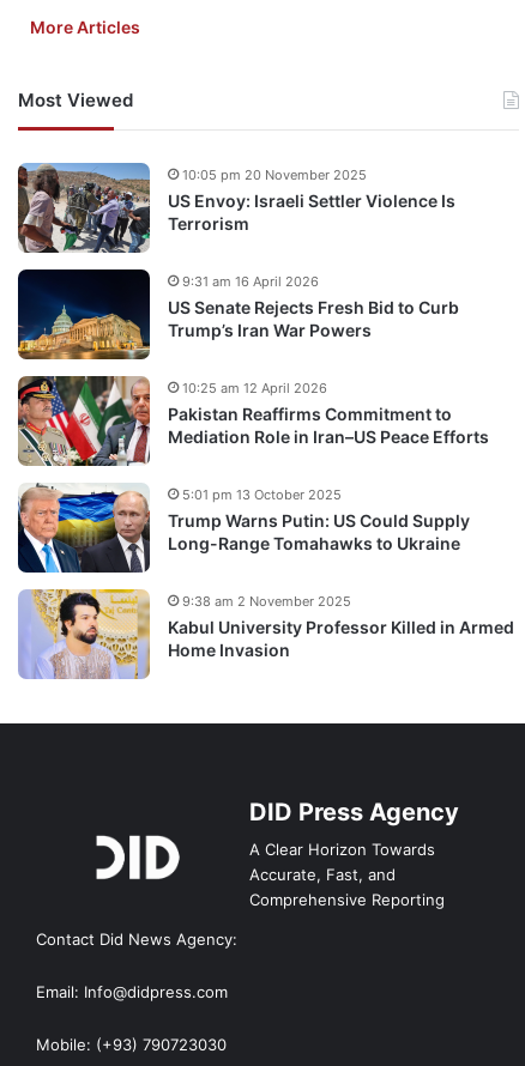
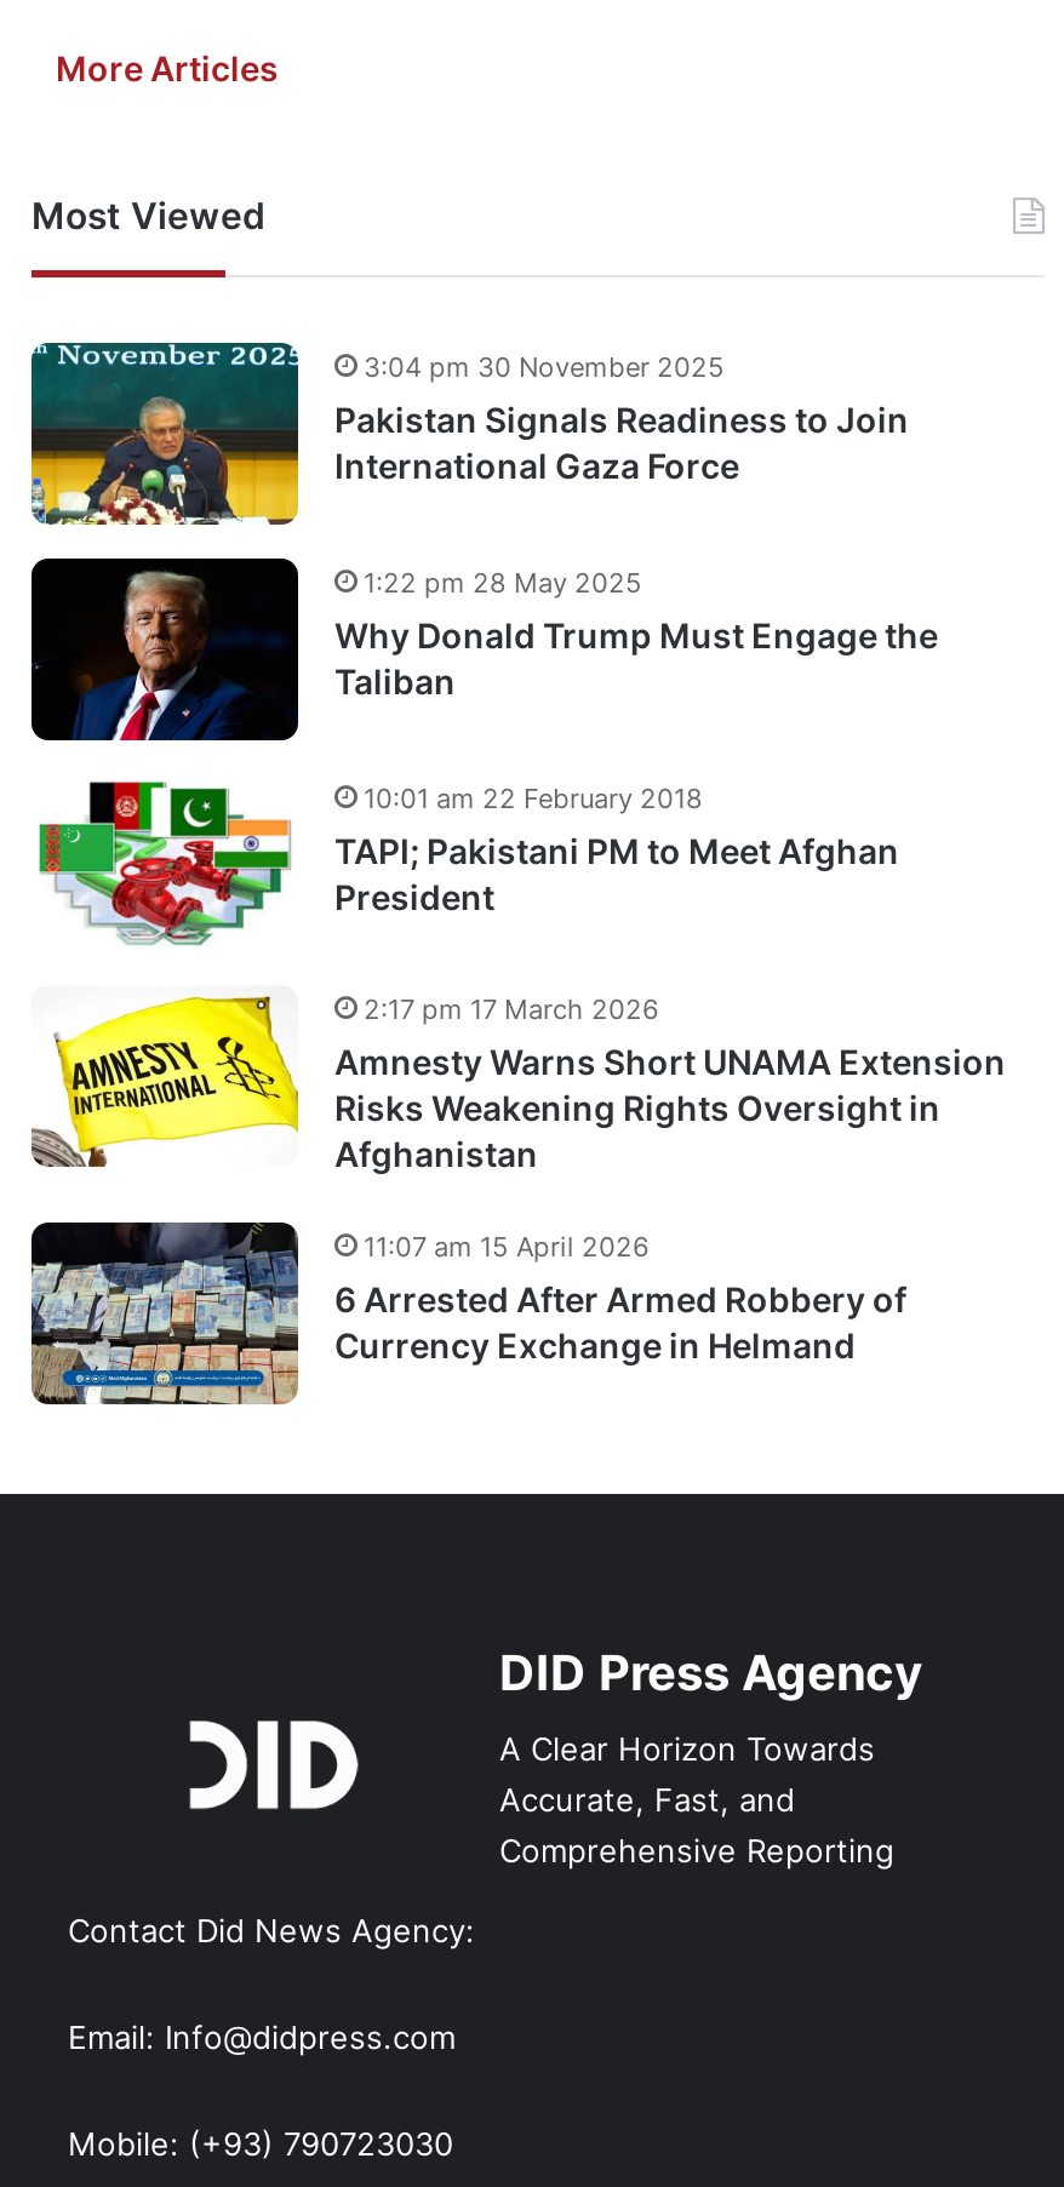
- [image]
- US Envoy: Israeli Settler Violence Is
- Terrorism
+ [image]
+ Pakistan Signals Readiness to Join
+ International Gaza Force

- 10:05 pm 20 November 2025
+ 3:04 pm 30 November 2025

- [image]
- US Senate Rejects Fresh Bid to Curb
- Trump’s Iran War Powers
+ [image]
+ Why Donald Trump Must Engage the
+ Taliban

- 9:31 am 16 April 2026
+ 1:22 pm 28 May 2025

- [image]
- Pakistan Reaffirms Commitment to
- Mediation Role in Iran–US Peace Efforts
+ [image]
+ TAPI; Pakistani PM to Meet Afghan
+ President

- 10:25 am 12 April 2026
+ 10:01 am 22 February 2018

- [image]
- Trump Warns Putin: US Could Supply
- Long-Range Tomahawks to Ukraine
+ [image]
+ Amnesty Warns Short UNAMA Extension
+ Risks Weakening Rights Oversight in
+ Afghanistan

- 5:01 pm 13 October 2025
+ 2:17 pm 17 March 2026

- [image]
- Kabul University Professor Killed in Armed
- Home Invasion
+ [image]
+ 6 Arrested After Armed Robbery of
+ Currency Exchange in Helmand

- 9:38 am 2 November 2025
+ 11:07 am 15 April 2026
